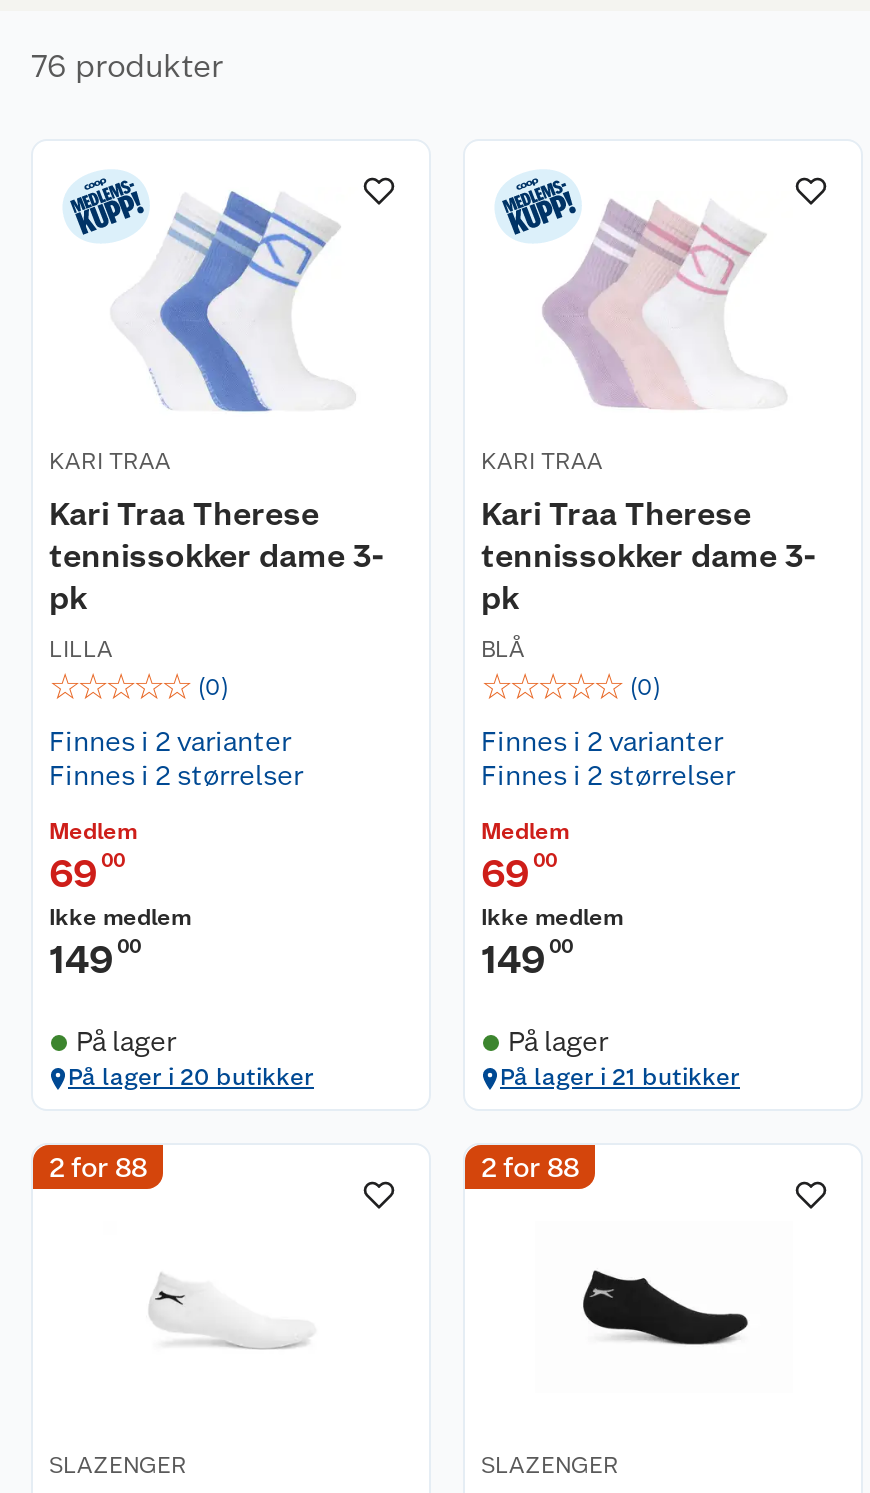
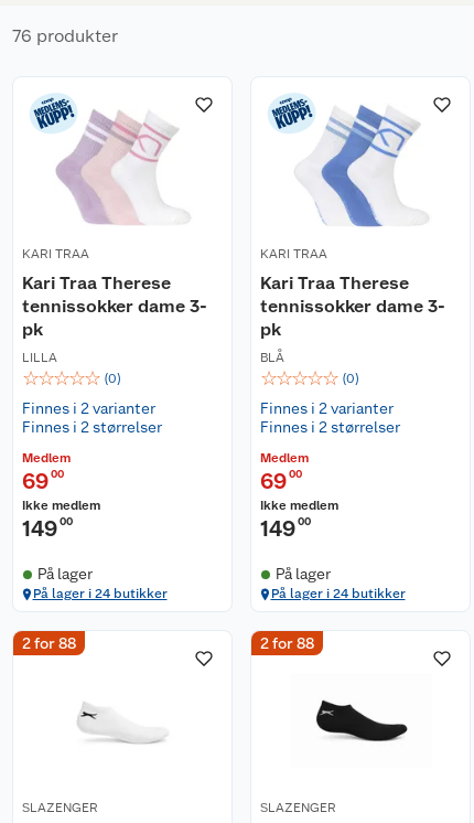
- [image]
+ [image]

- [image]
+ [image]

- På lager i 20 butikker
+ På lager i 24 butikker

- På lager i 21 butikker
+ På lager i 24 butikker
